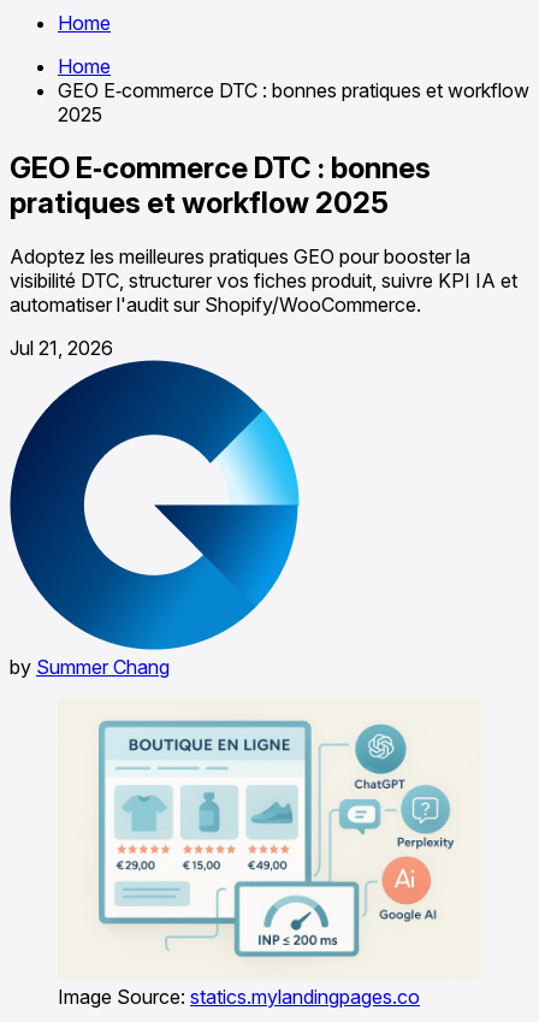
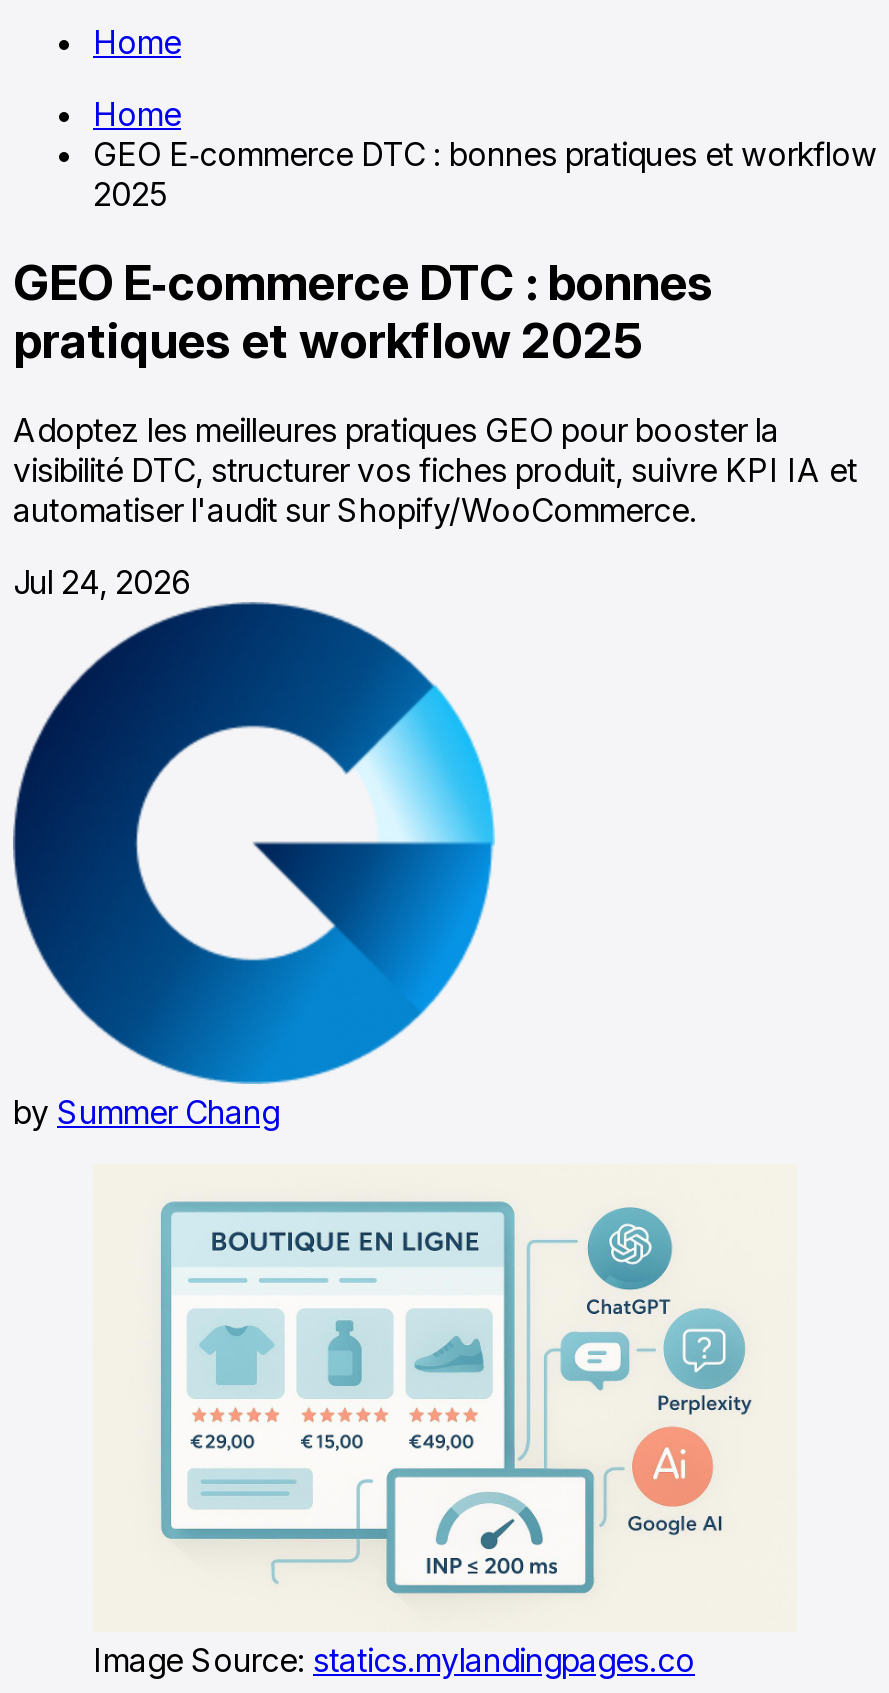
- Jul 21, 2026
+ Jul 24, 2026
